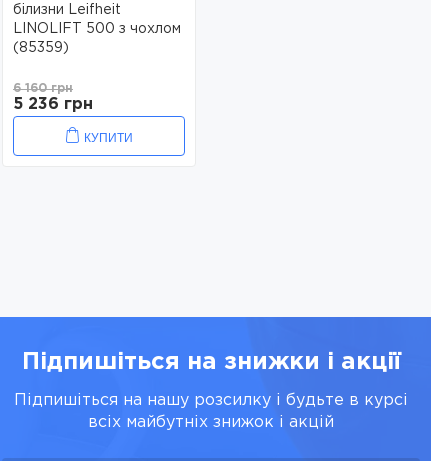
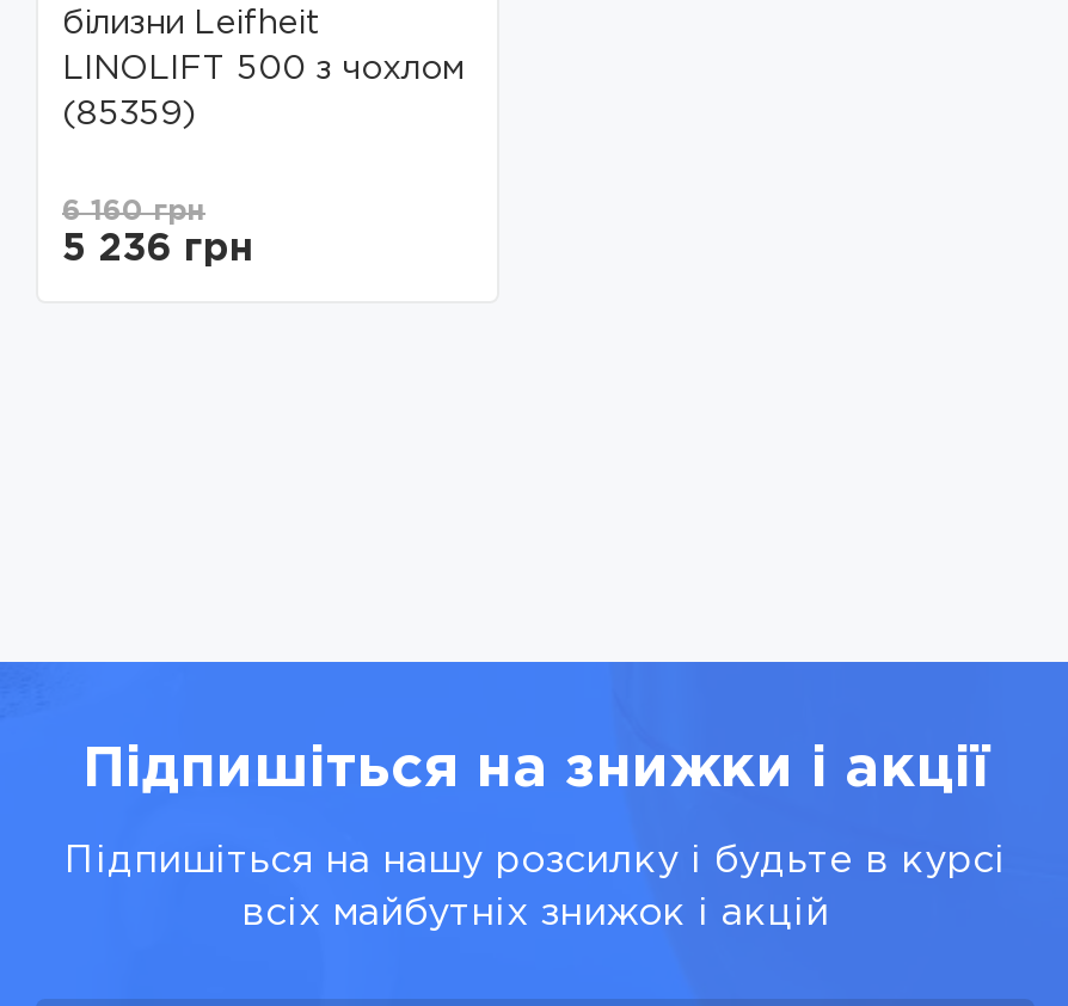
- КУПИТИ
